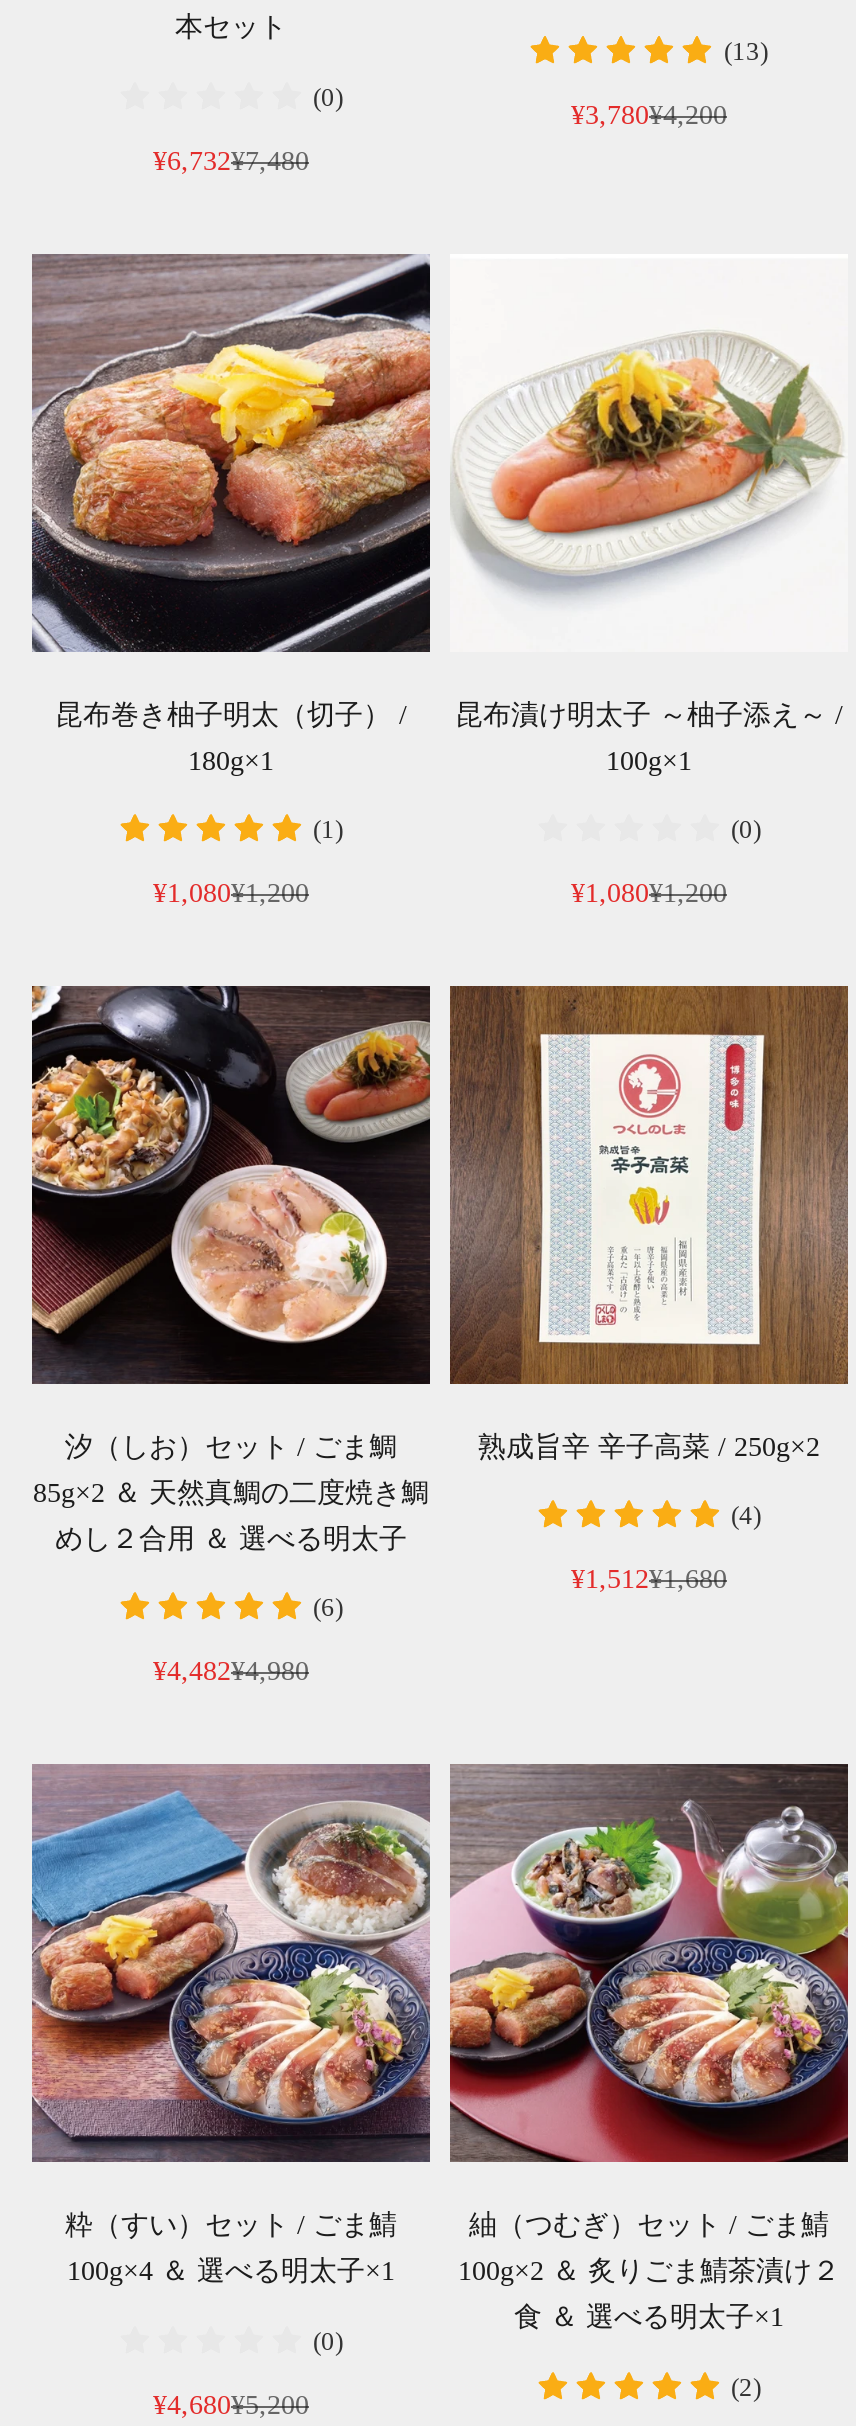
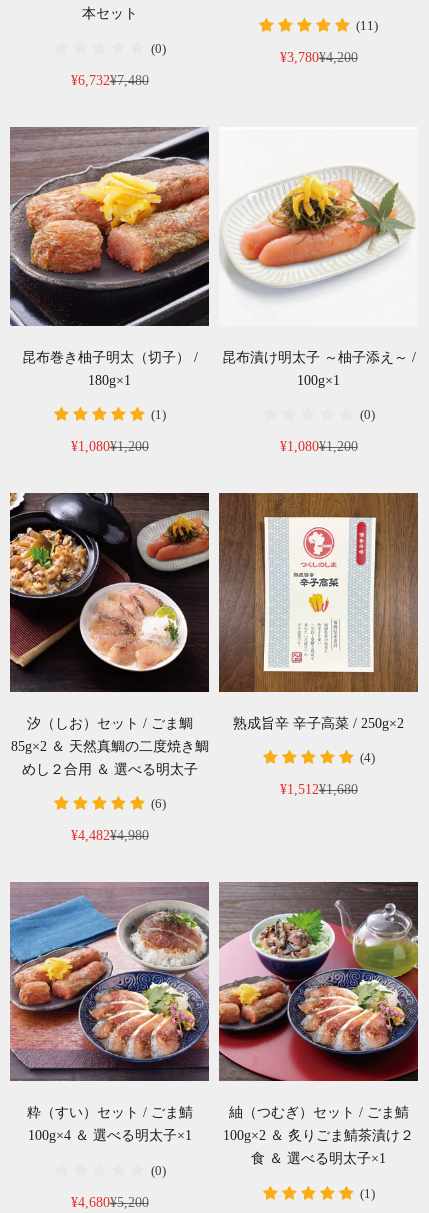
- (13)
+ (11)

- (2)
+ (1)
